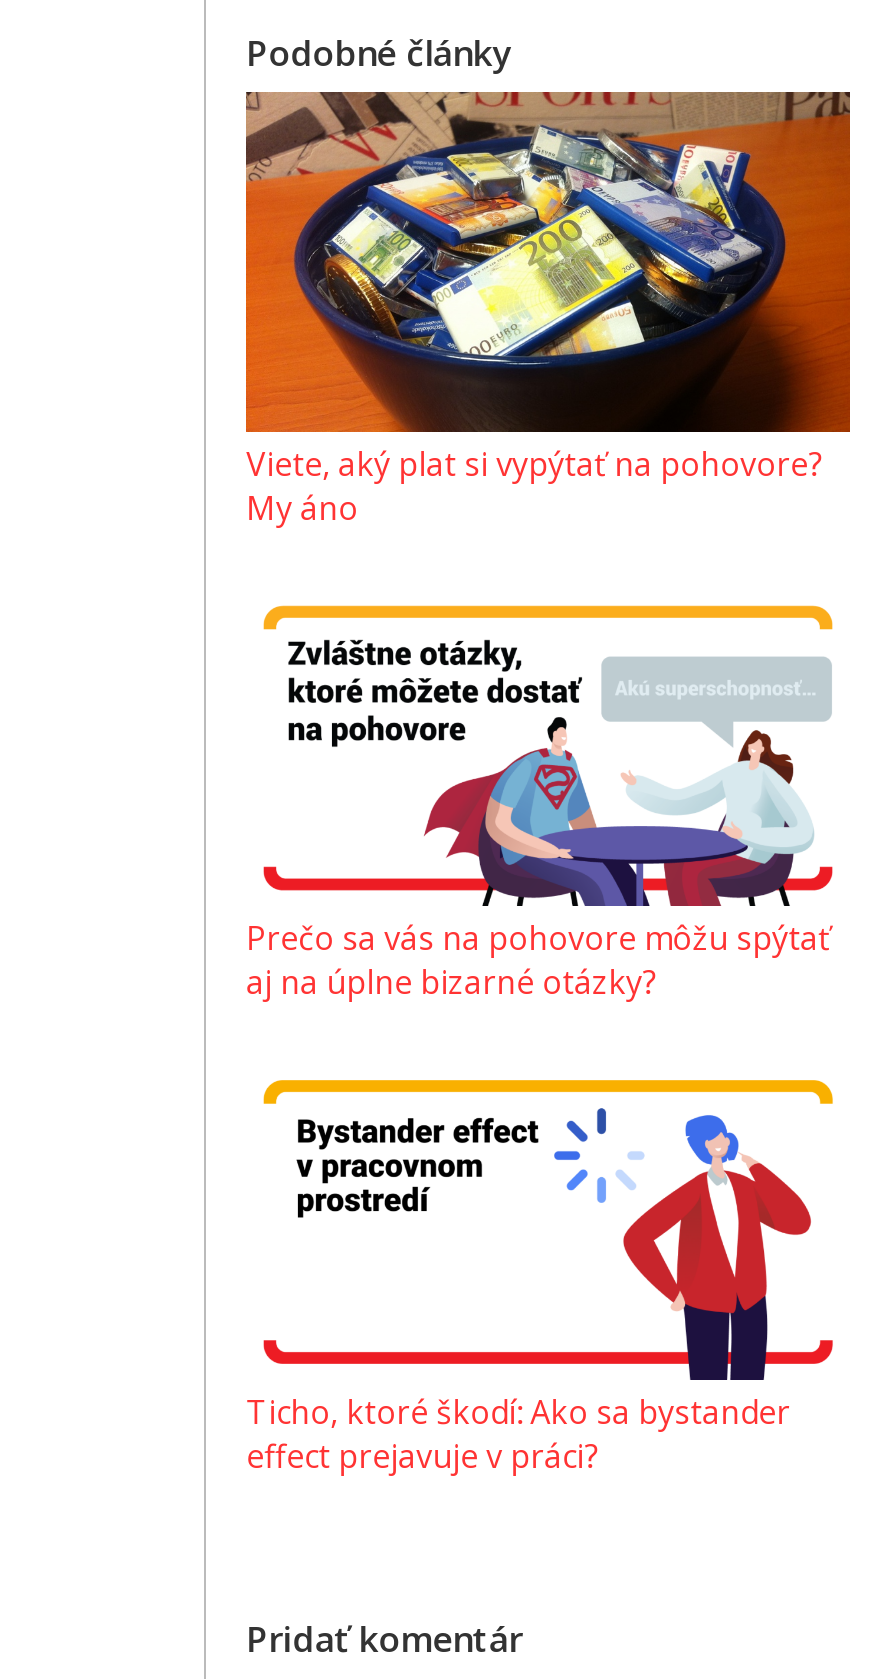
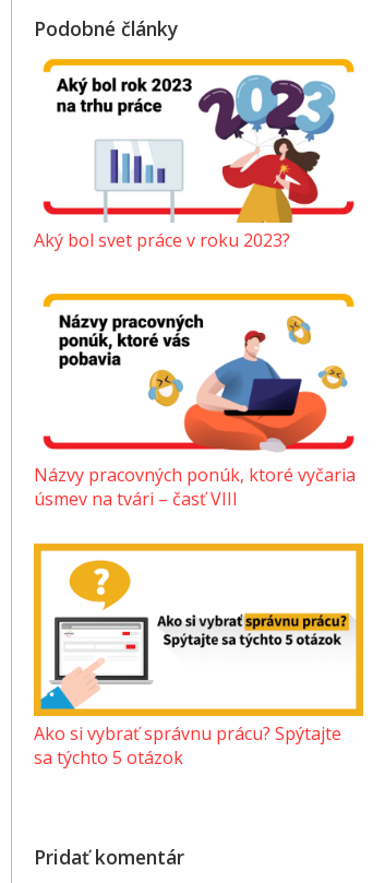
- [image]
- Viete, aký plat si vypýtať na pohovore?
- My áno
+ [image]
+ Aký bol svet práce v roku 2023?

- [image]
+ [image]

- Prečo sa vás na pohovore môžu spýtať
- aj na úplne bizarné otázky?
+ Názvy pracovných ponúk, ktoré vyčaria
+ úsmev na tvári – časť VIII

- [image]
- Ticho, ktoré škodí: Ako sa bystander
- effect prejavuje v práci?
+ [image]
+ Ako si vybrať správnu prácu? Spýtajte
+ sa týchto 5 otázok
